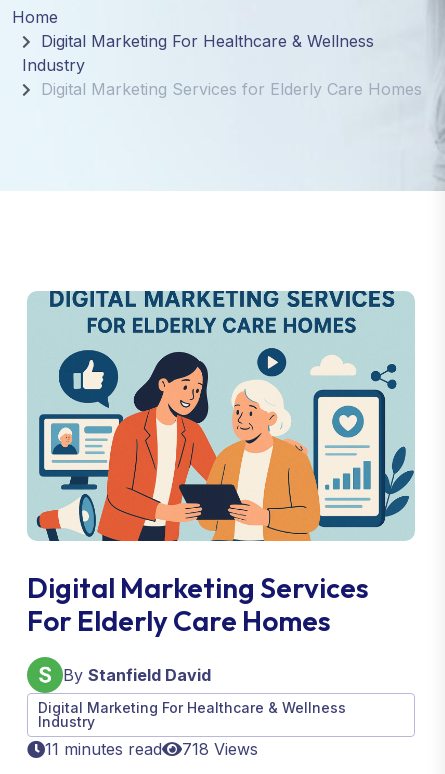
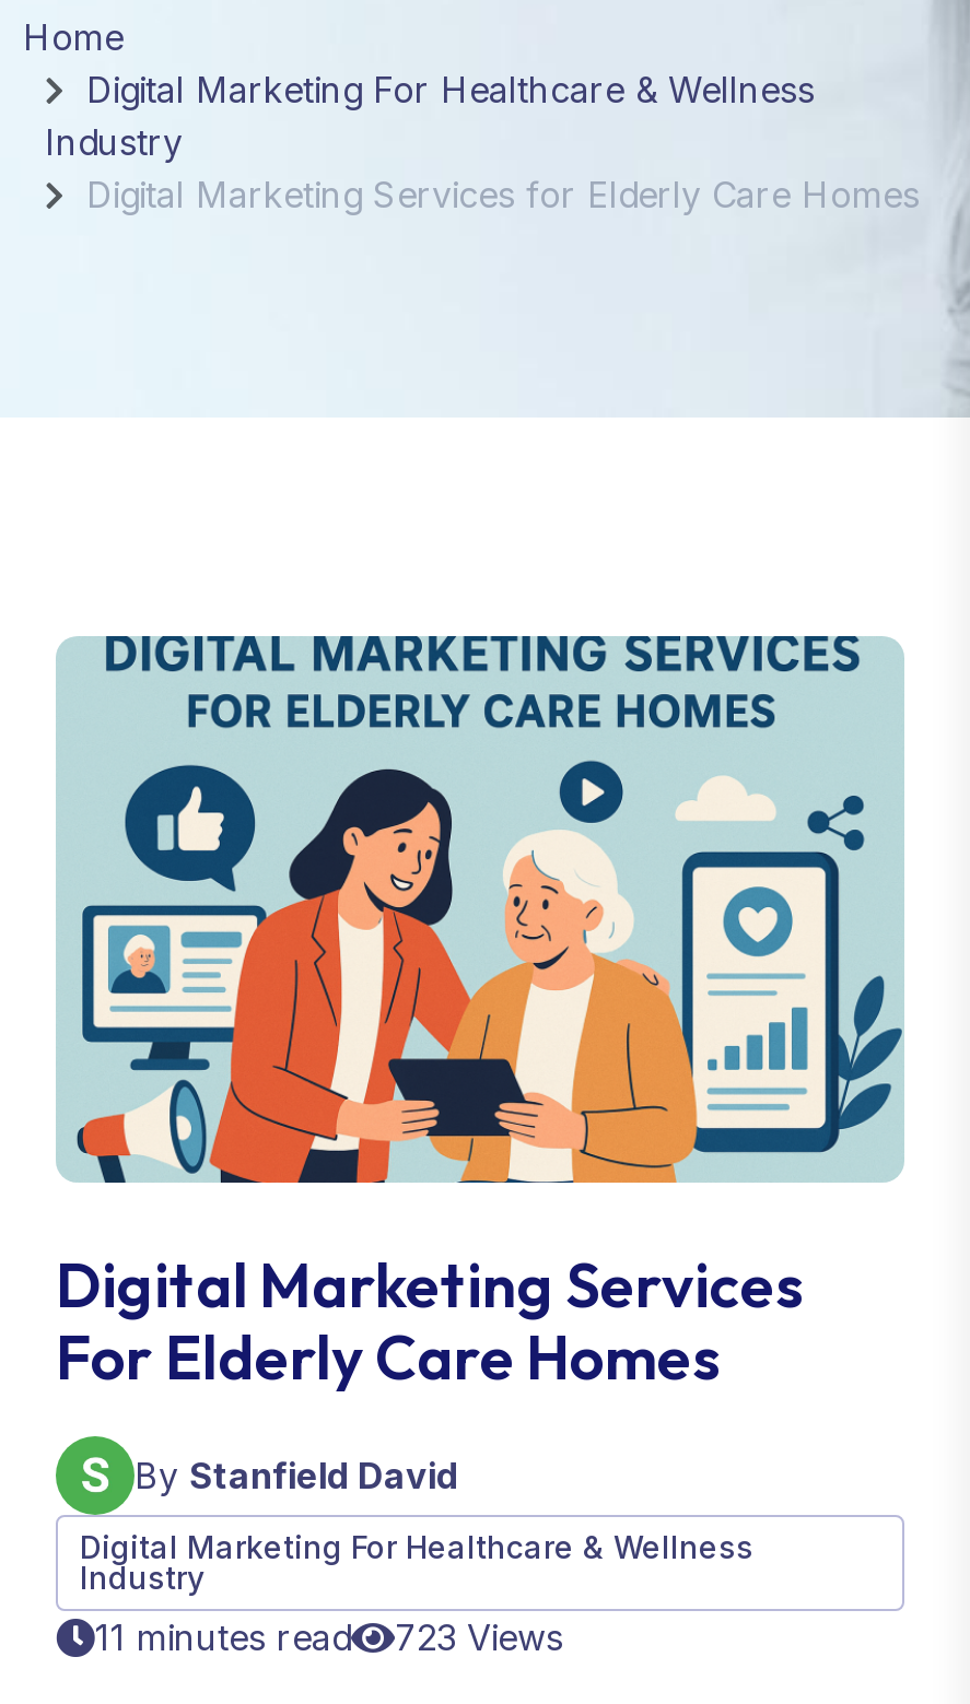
- 11 minutes read 718 Views
+ 11 minutes read 723 Views
